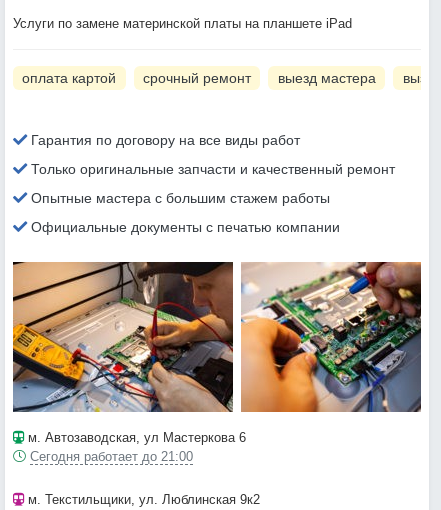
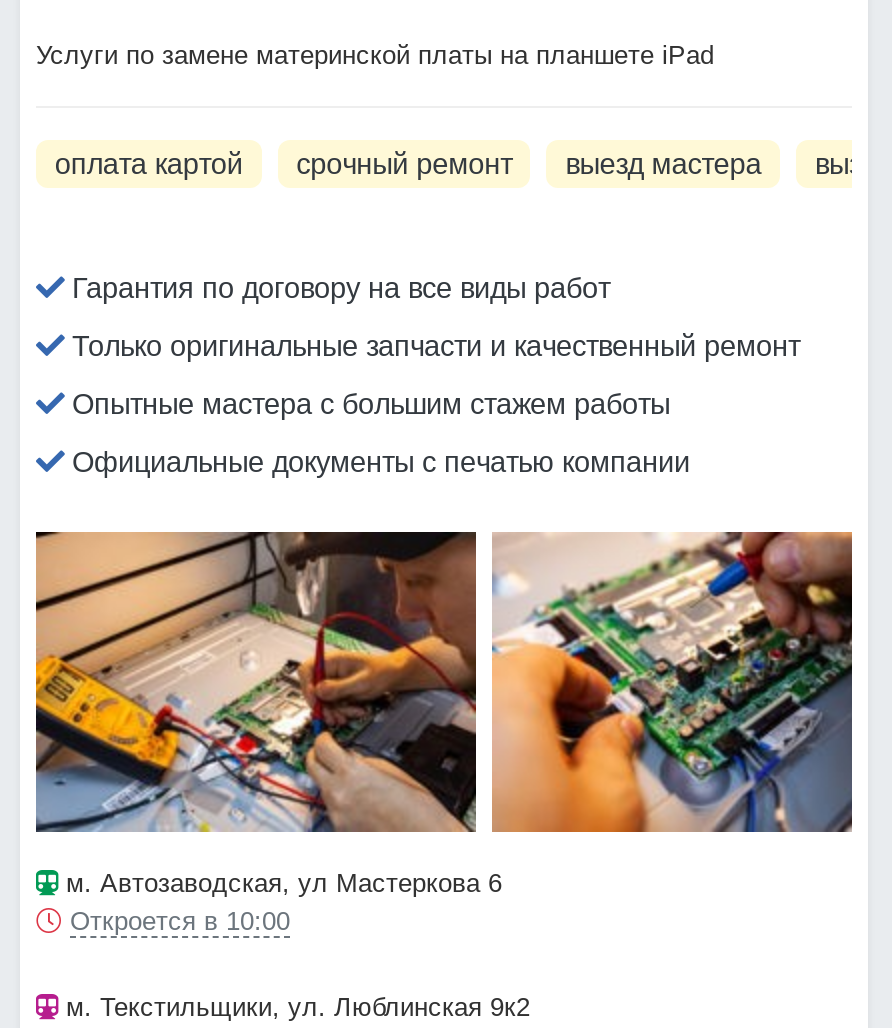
- Сегодня работает до 21:00
+ Откроется в 10:00
